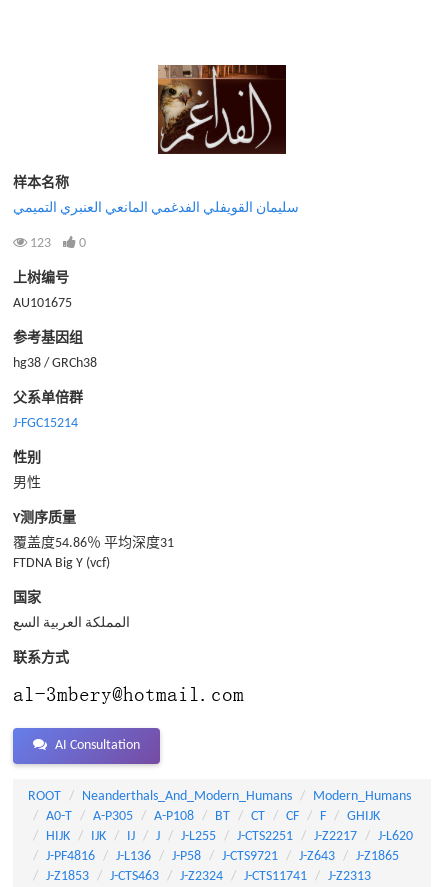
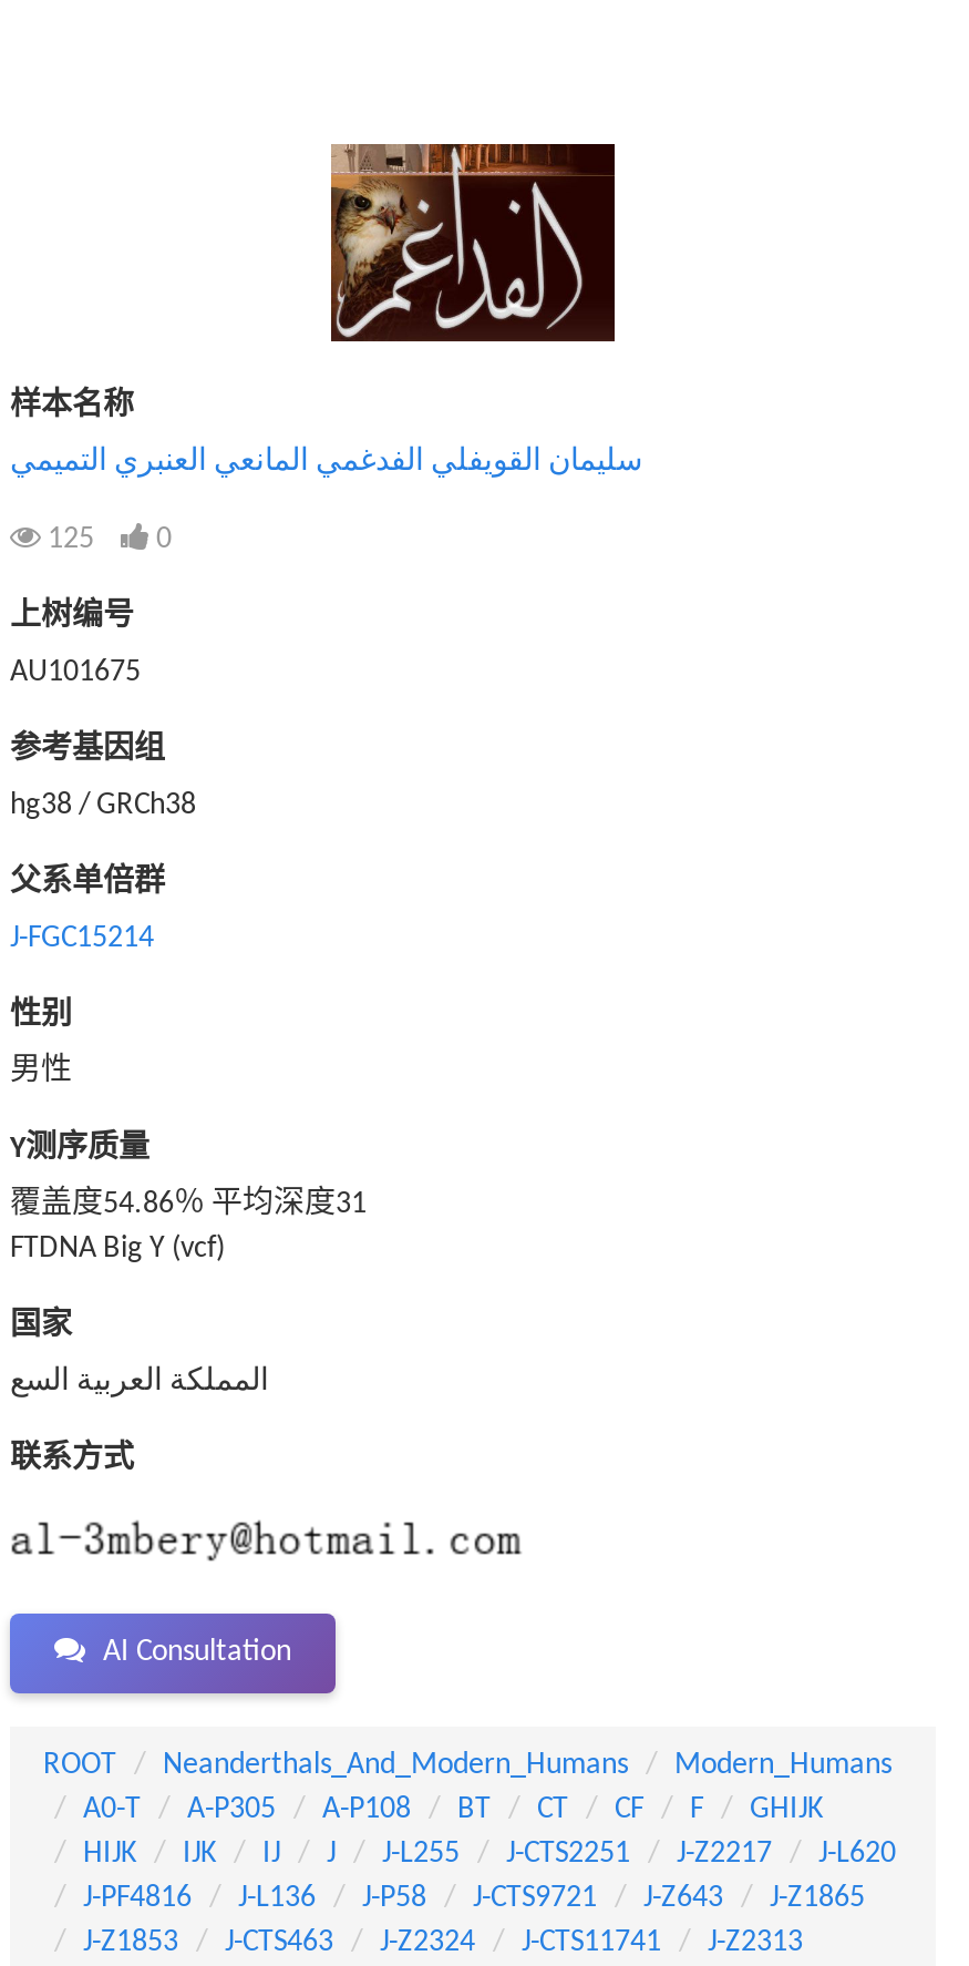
- 123 0
+ 125 0
